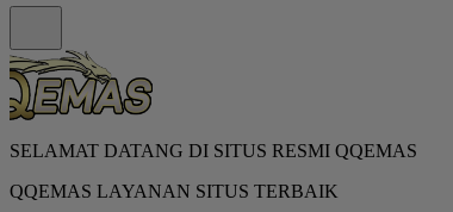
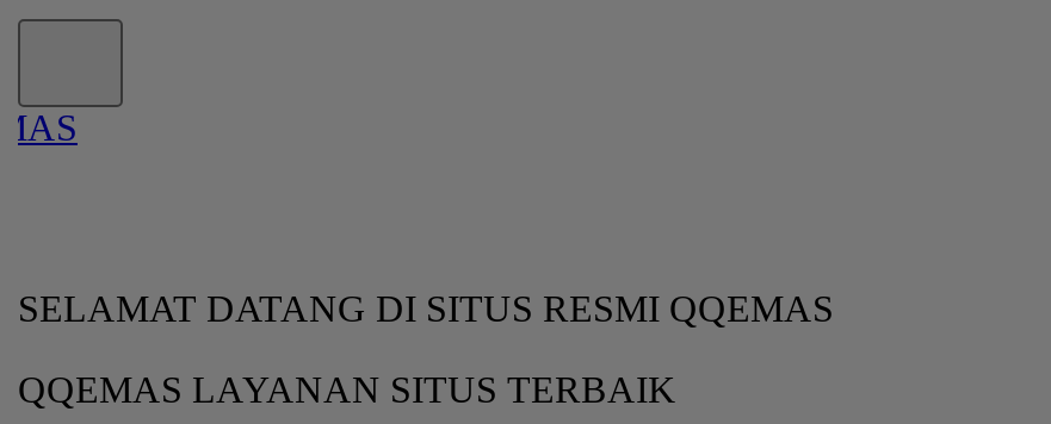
- [image]
